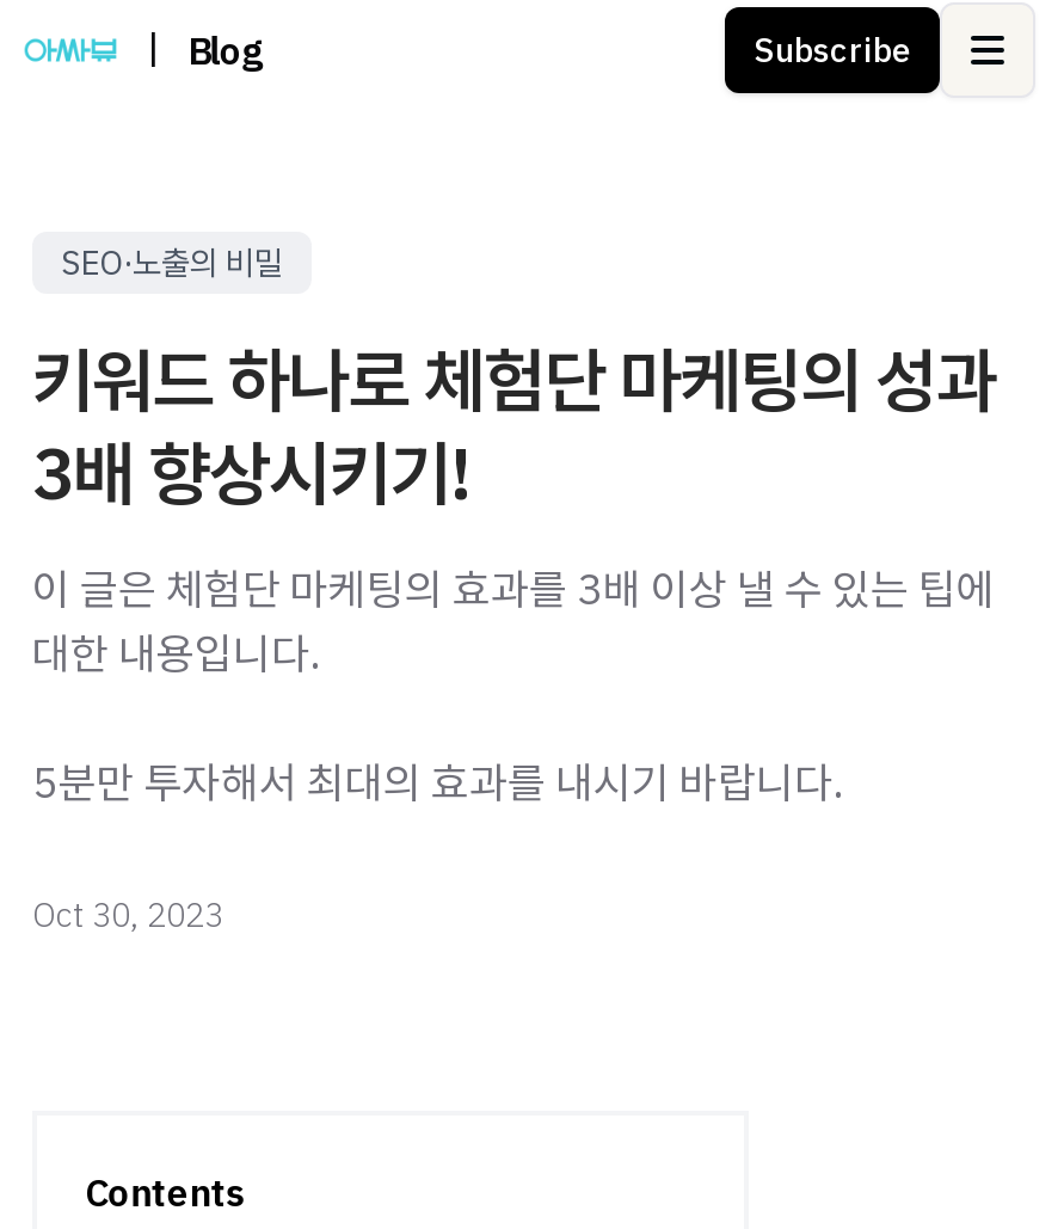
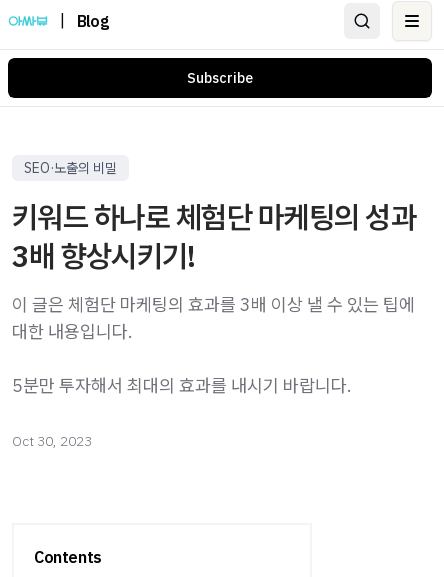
moved down: Subscribe
